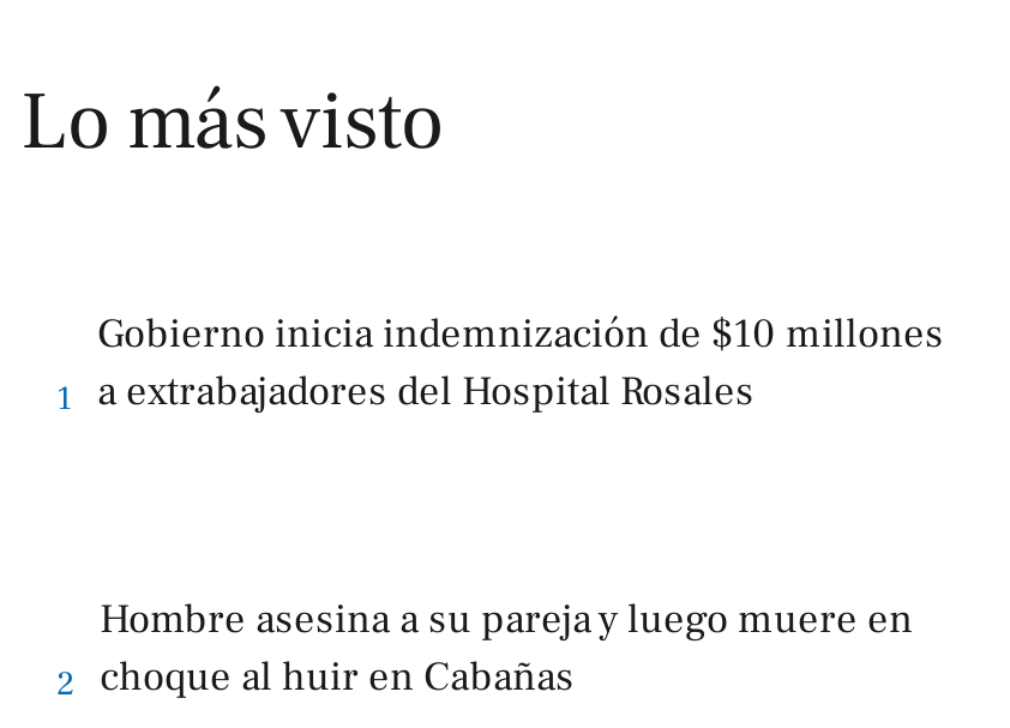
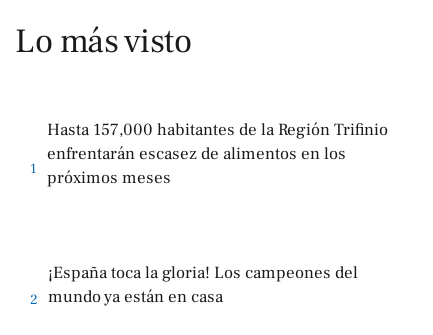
- Gobierno inicia indemnización de $10 millones
- a extrabajadores del Hospital Rosales
+ Hasta 157,000 habitantes de la Región Trifinio
+ enfrentarán escasez de alimentos en los
+ próximos meses

- Hombre asesina a su pareja y luego muere en
- choque al huir en Cabañas
+ ¡España toca la gloria! Los campeones del
+ mundo ya están en casa
